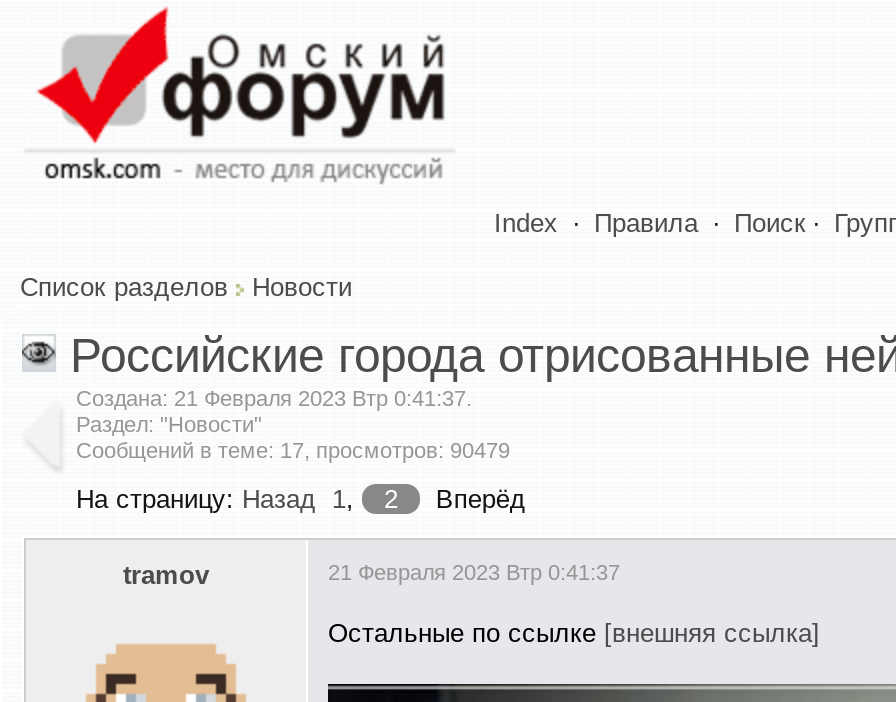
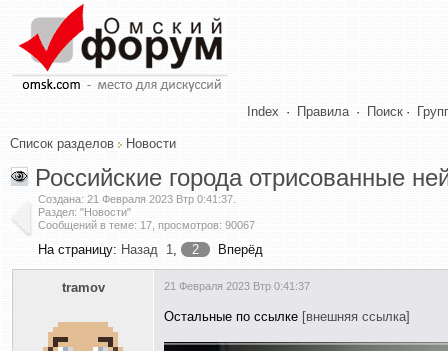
- Сообщений в теме: 17, просмотров: 90479
+ Сообщений в теме: 17, просмотров: 90067
